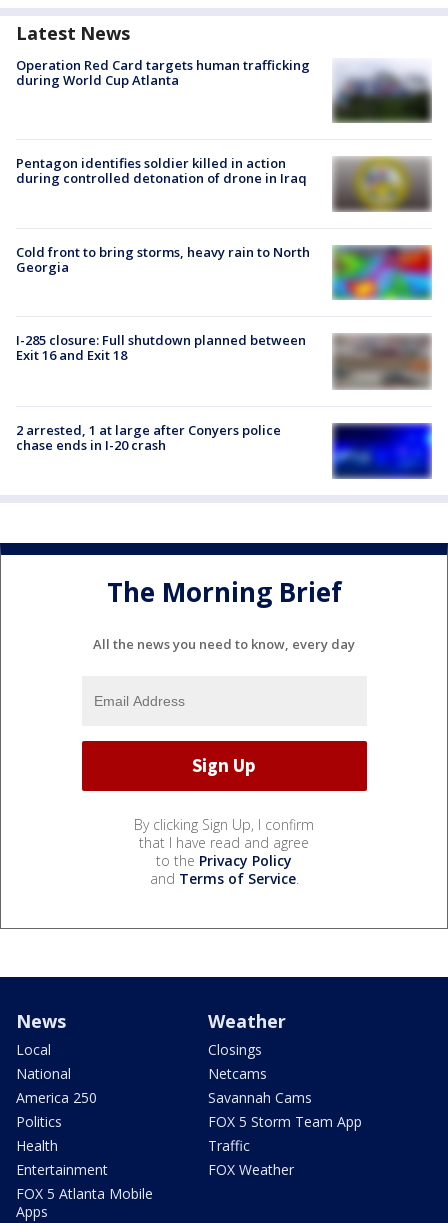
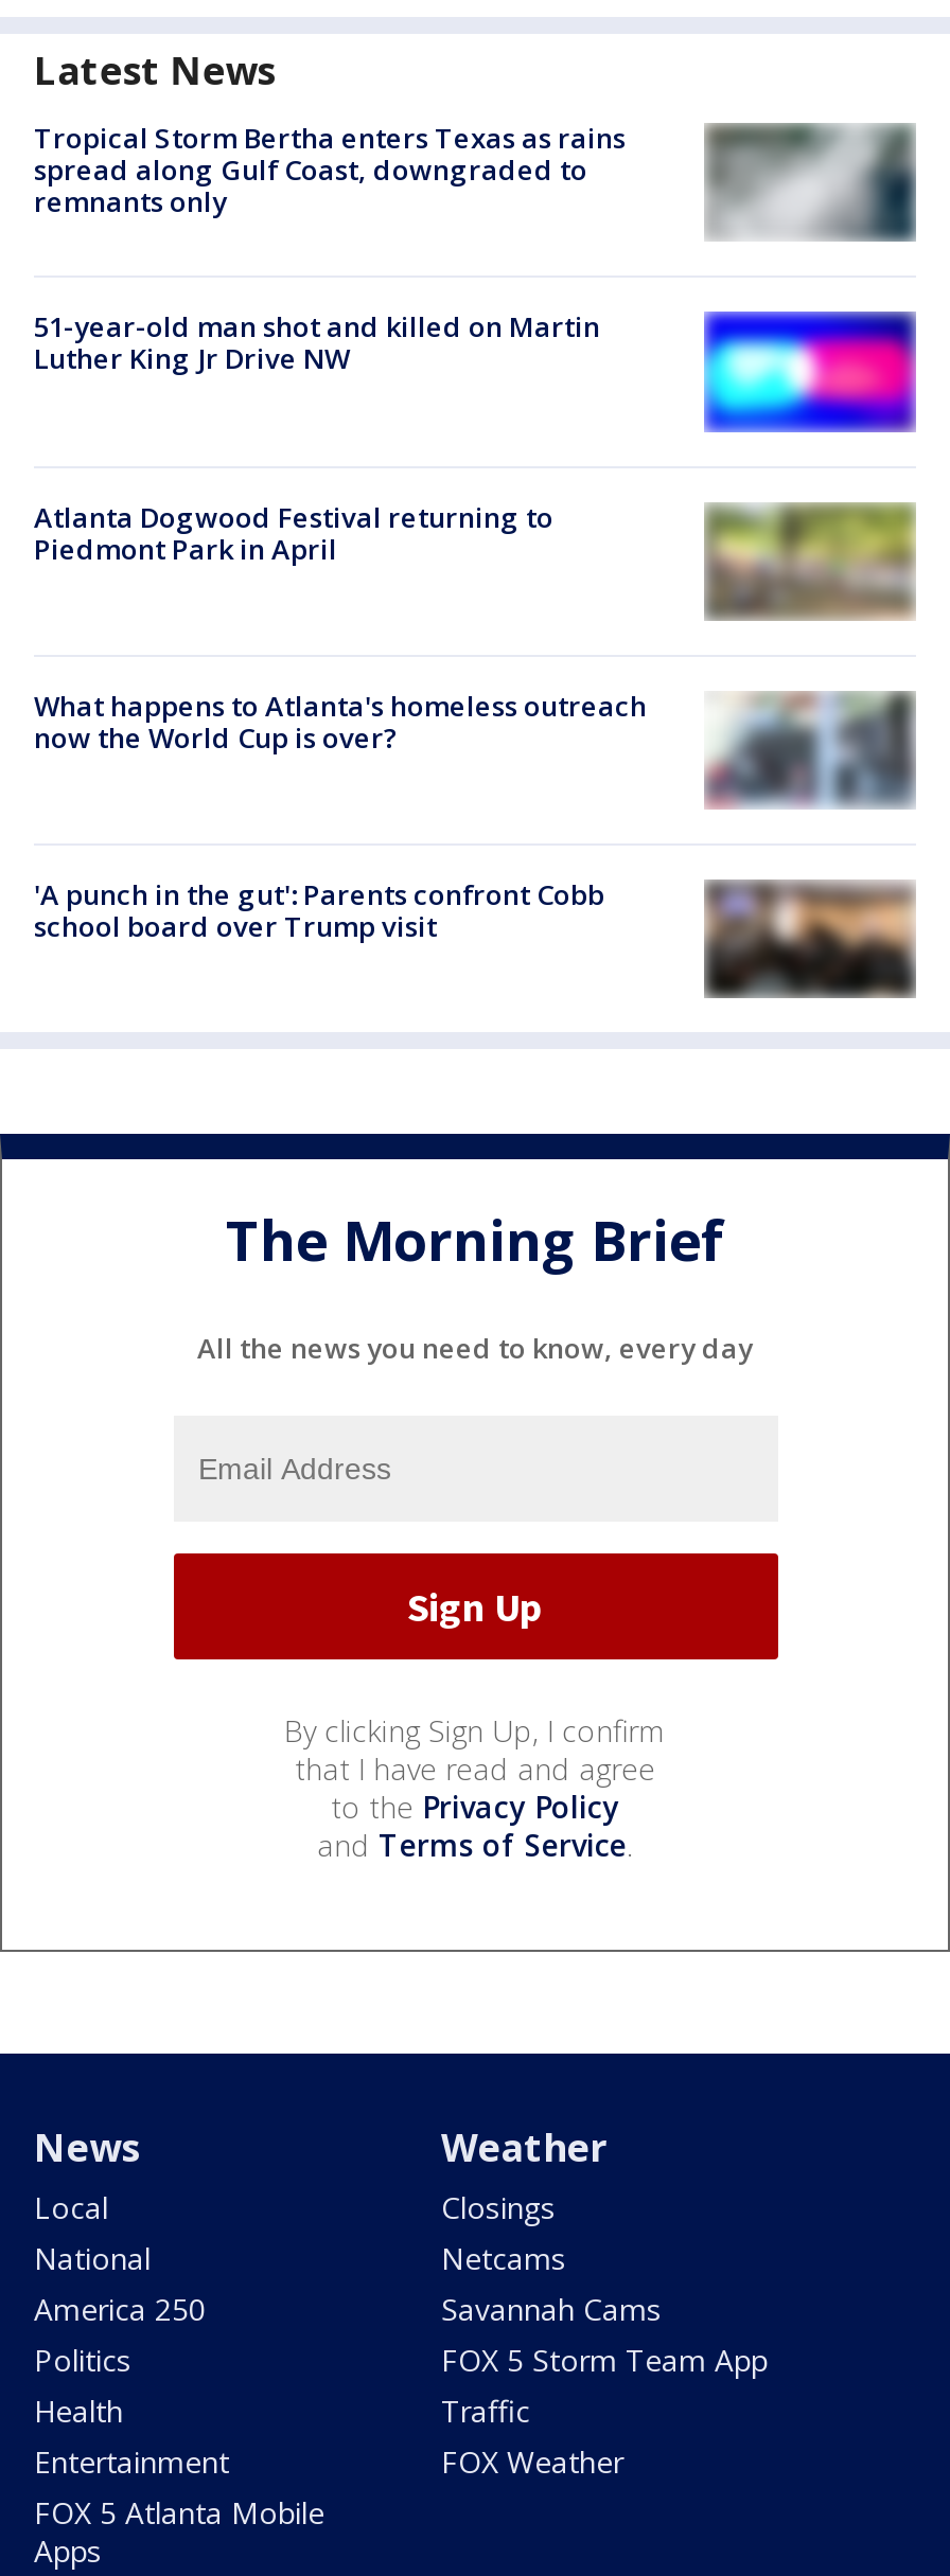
- [image]
- Operation Red Card targets human trafficking
- during World Cup Atlanta
+ [image]
+ Tropical Storm Bertha enters Texas as rains
+ spread along Gulf Coast, downgraded to
+ remnants only

- Pentagon identifies soldier killed in action
- during controlled detonation of drone in Iraq
+ 51-year-old man shot and killed on Martin
+ Luther King Jr Drive NW

- [image]
+ [image]

- Cold front to bring storms, heavy rain to North
- Georgia
+ Atlanta Dogwood Festival returning to
+ Piedmont Park in April

- [image]
+ [image]

- [image]
- I-285 closure: Full shutdown planned between
- Exit 16 and Exit 18
+ [image]
+ What happens to Atlanta's homeless outreach
+ now the World Cup is over?

- 2 arrested, 1 at large after Conyers police
- chase ends in I-20 crash
+ 'A punch in the gut': Parents confront Cobb
+ school board over Trump visit

- [image]
+ [image]
